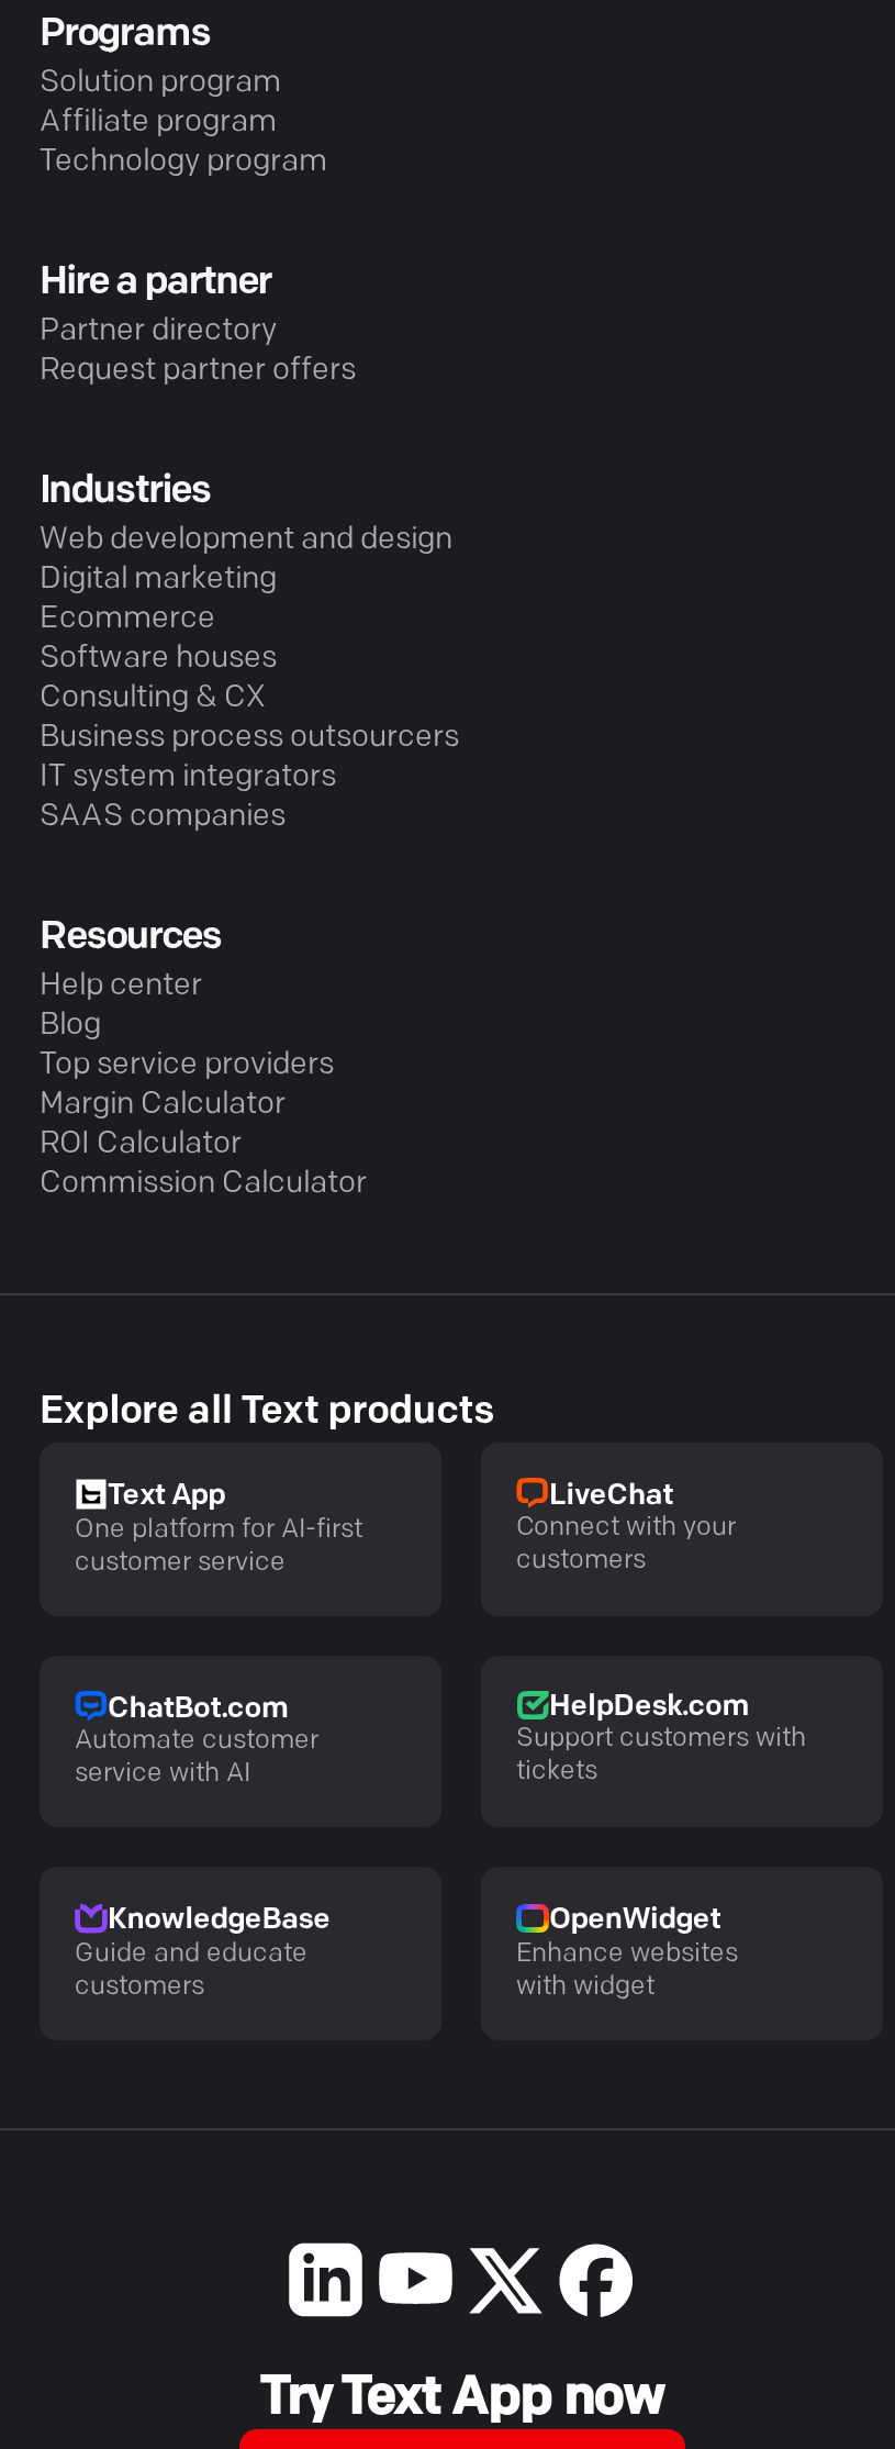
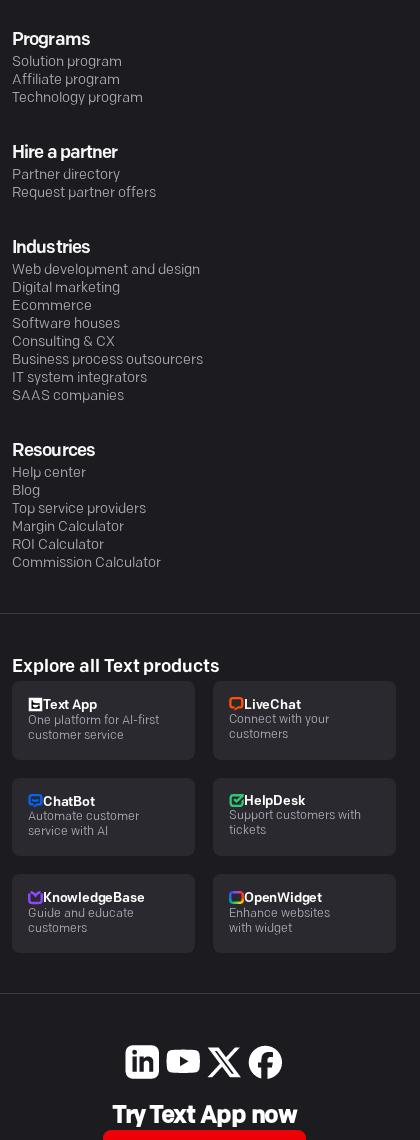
- ChatBot.com
+ ChatBot

- HelpDesk.com
+ HelpDesk
